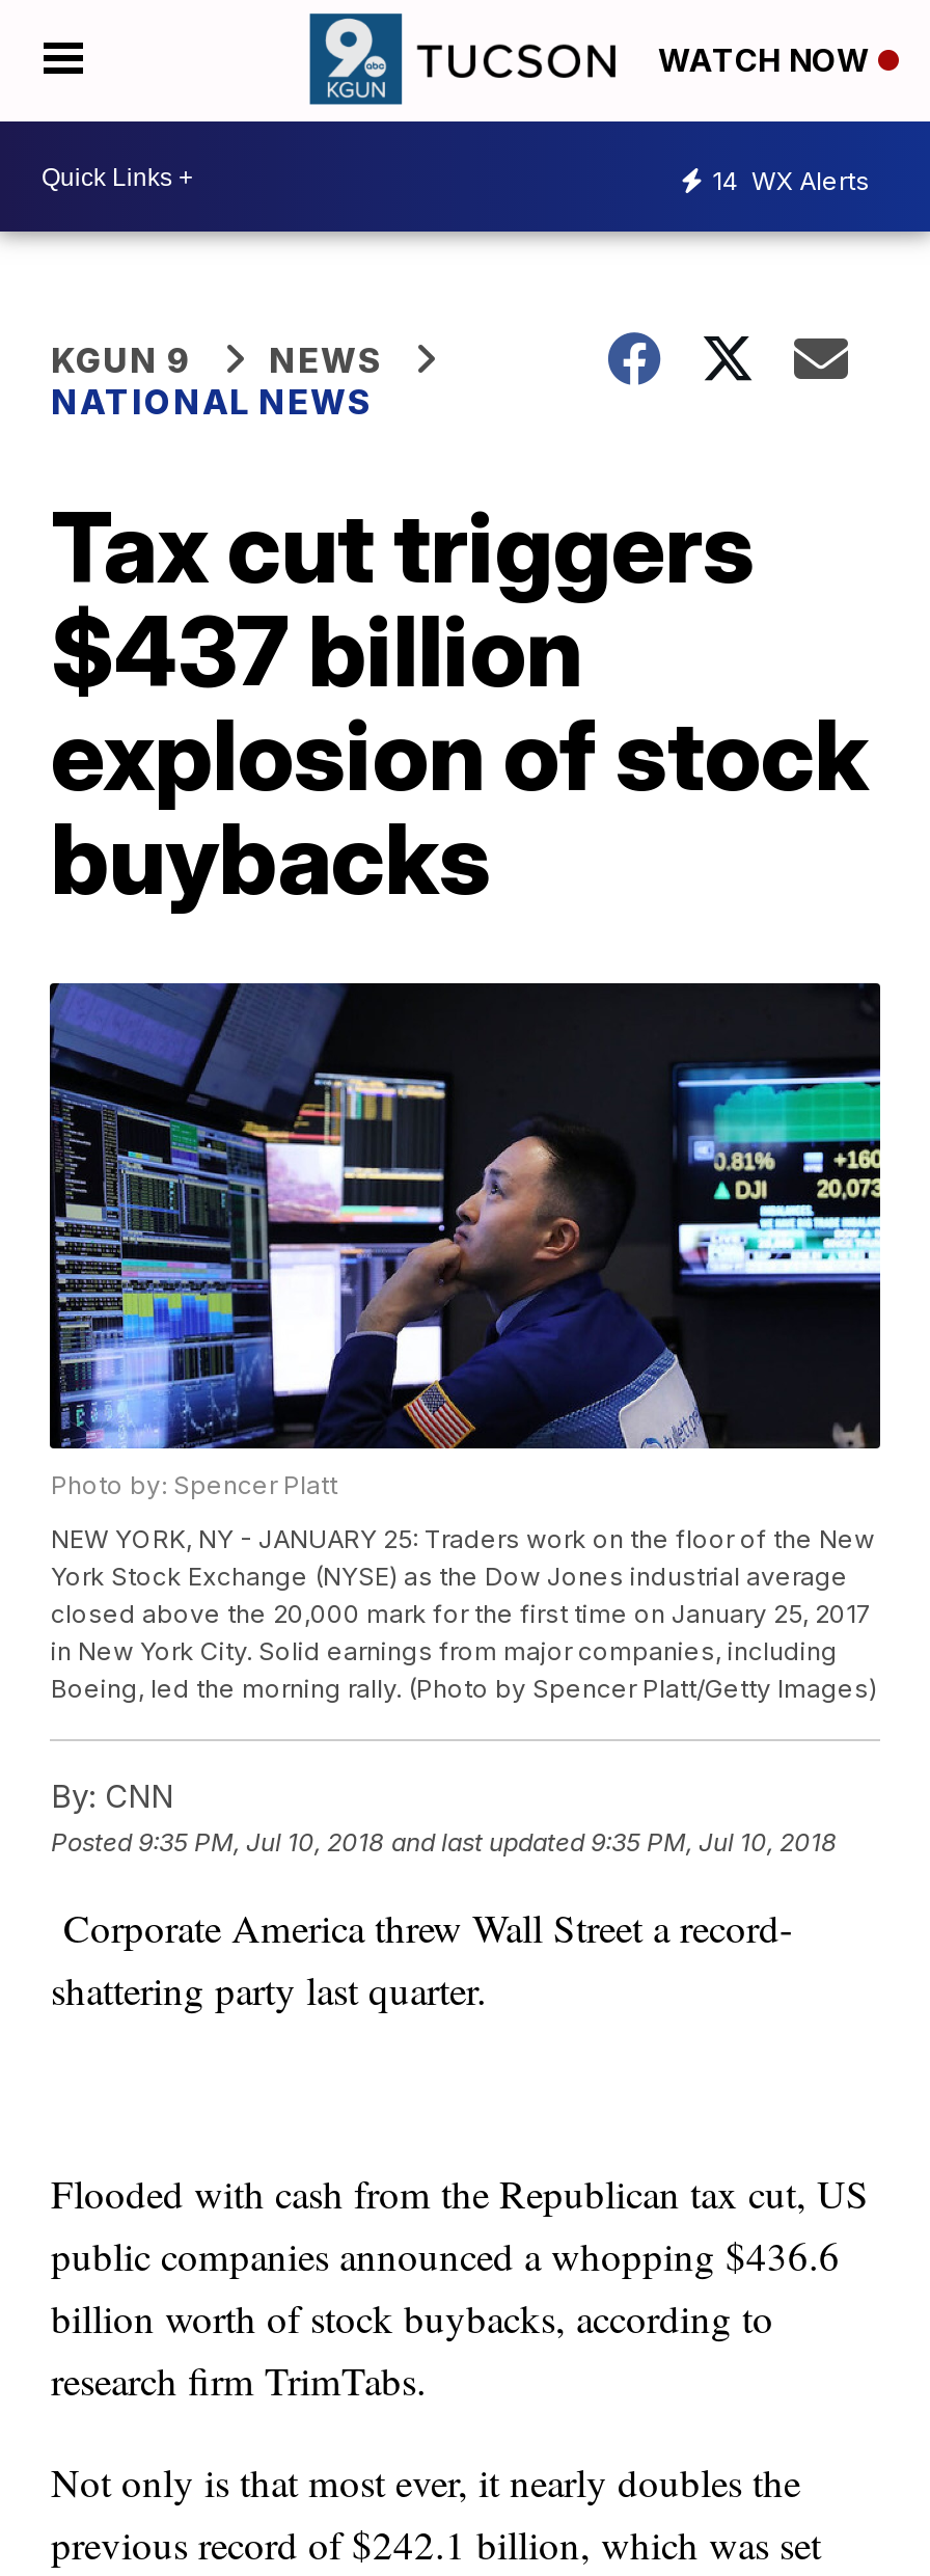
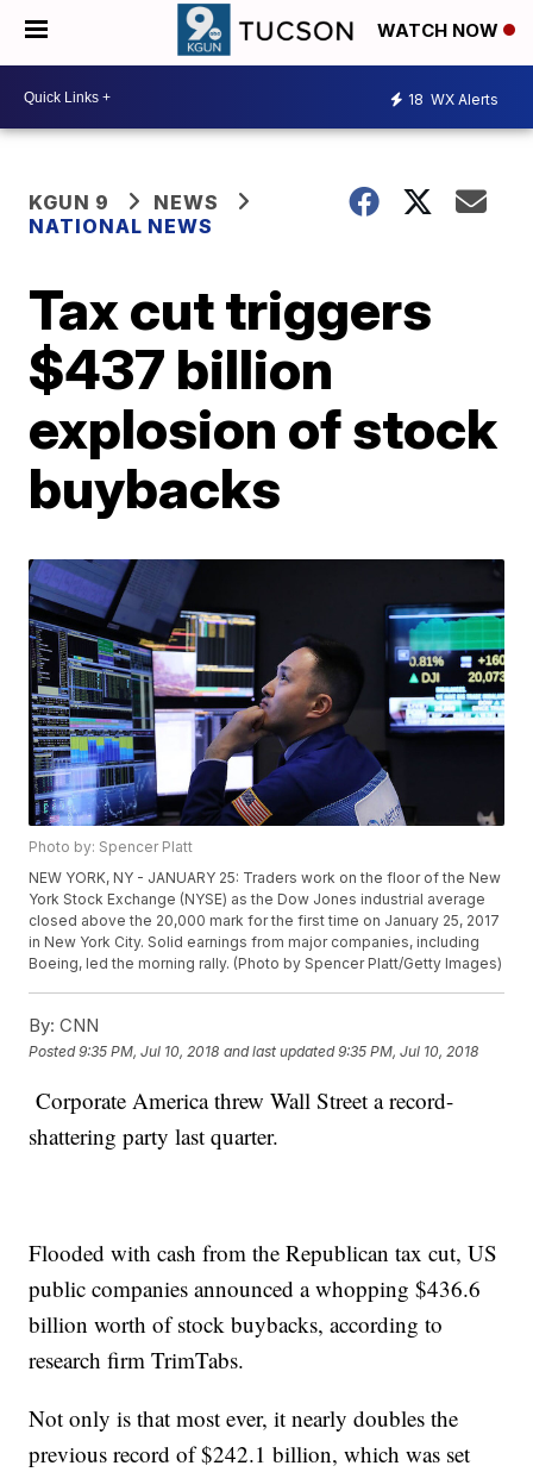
- 14 WX Alerts
+ 18 WX Alerts
